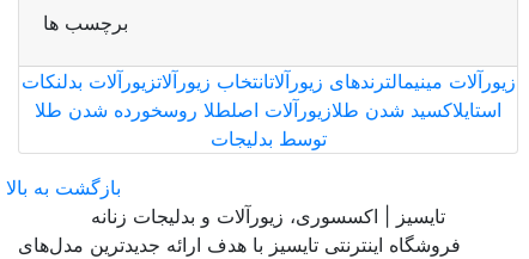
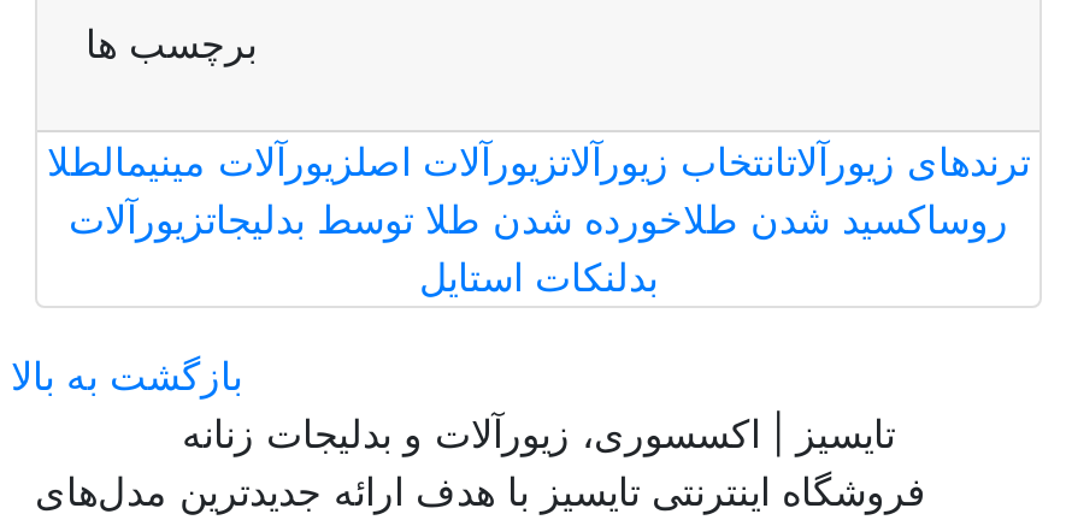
- زیورآلات مینیمالترندهای زیورآلاتانتخاب زیورآلات زیورآلات بدلنکات
- استایلاکسید شدن طلا زیورآلات اصلطلا روسخورده شدن طلا
- توسط بدلیجات
+ ترندهای زیورآلاتانتخاب زیورآلات زیورآلات اصل زیورآلات مینیمالطلا
+ روساکسید شدن طلاخورده شدن طلا توسط بدلیجات زیورآلات
+ بدلنکات استایل
